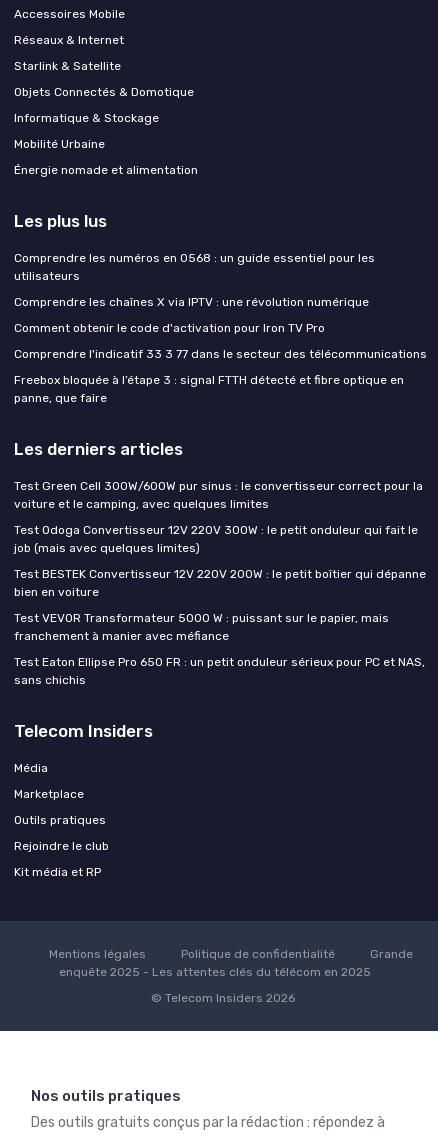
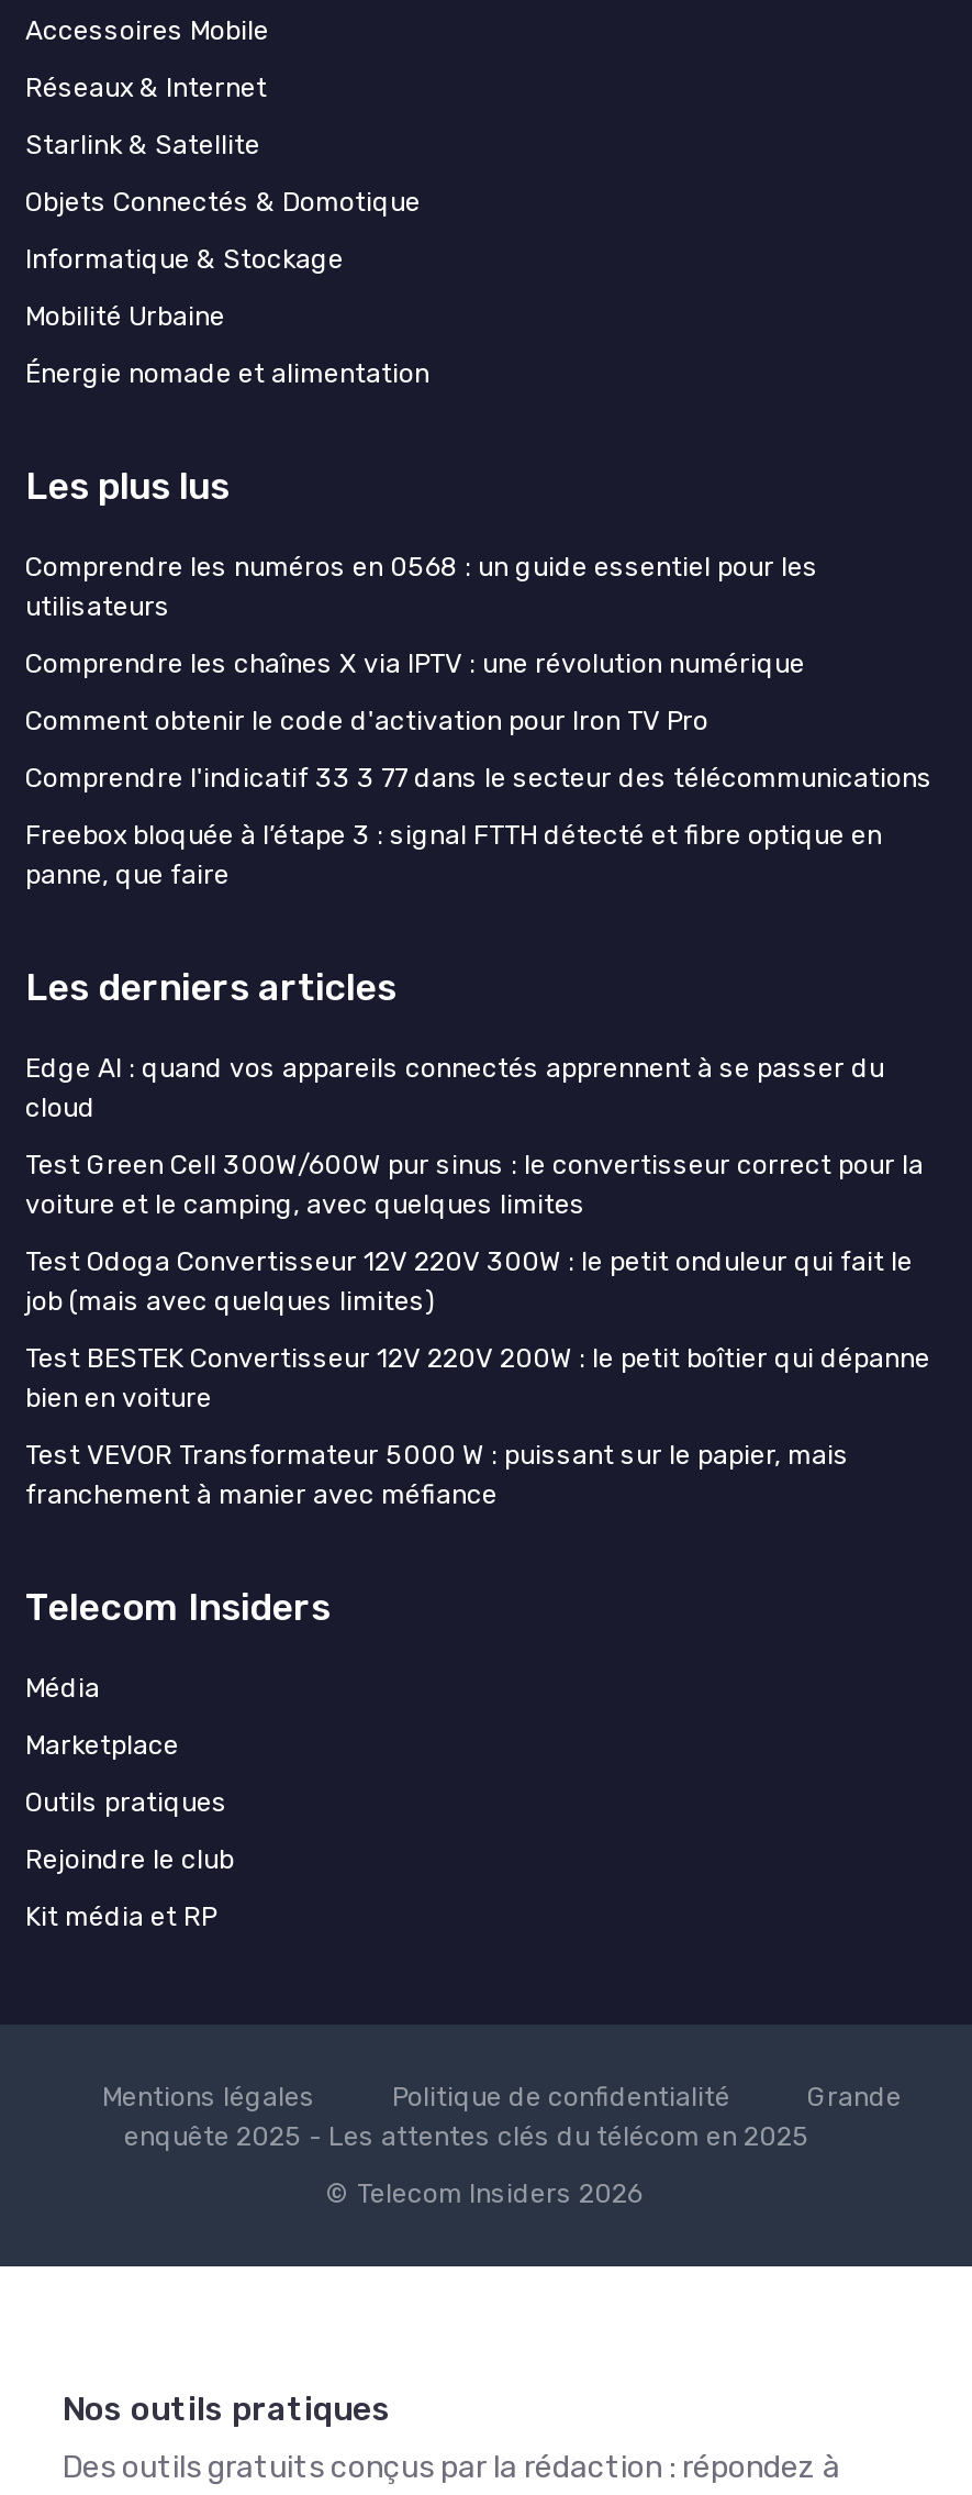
+ Edge AI : quand vos appareils connectés apprennent à se passer du
+ cloud

moved down: Test Green Cell 300W/600W pur sinus : le convertisseur correct pour la | voiture et le camping, avec quelques limites | Test Odoga Convertisseur 12V 220V 300W : le petit onduleur qui fait le | job (mais avec quelques limites) | Test BESTEK Convertisseur 12V 220V 200W : le petit boîtier qui dépanne | bien en voiture | Test VEVOR Transformateur 5000 W : puissant sur le papier, mais | franchement à manier avec méfiance

- Test Eaton Ellipse Pro 650 FR : un petit onduleur sérieux pour PC et NAS,
- sans chichis
